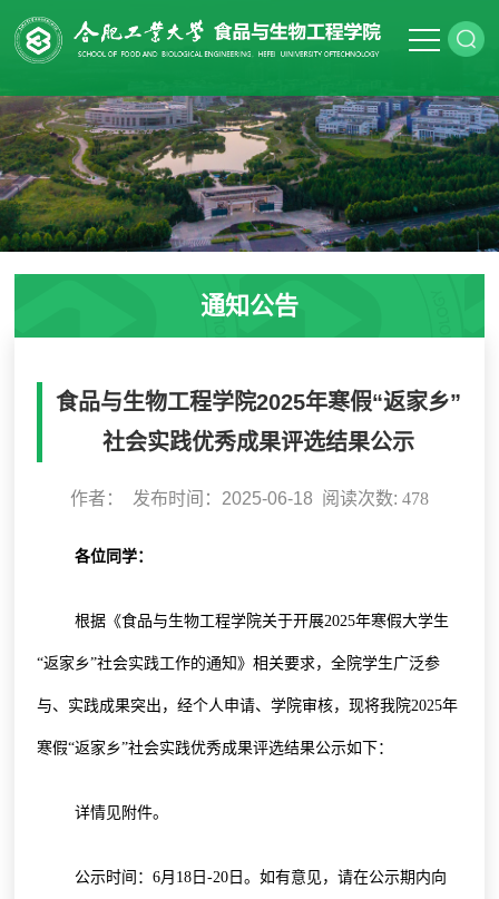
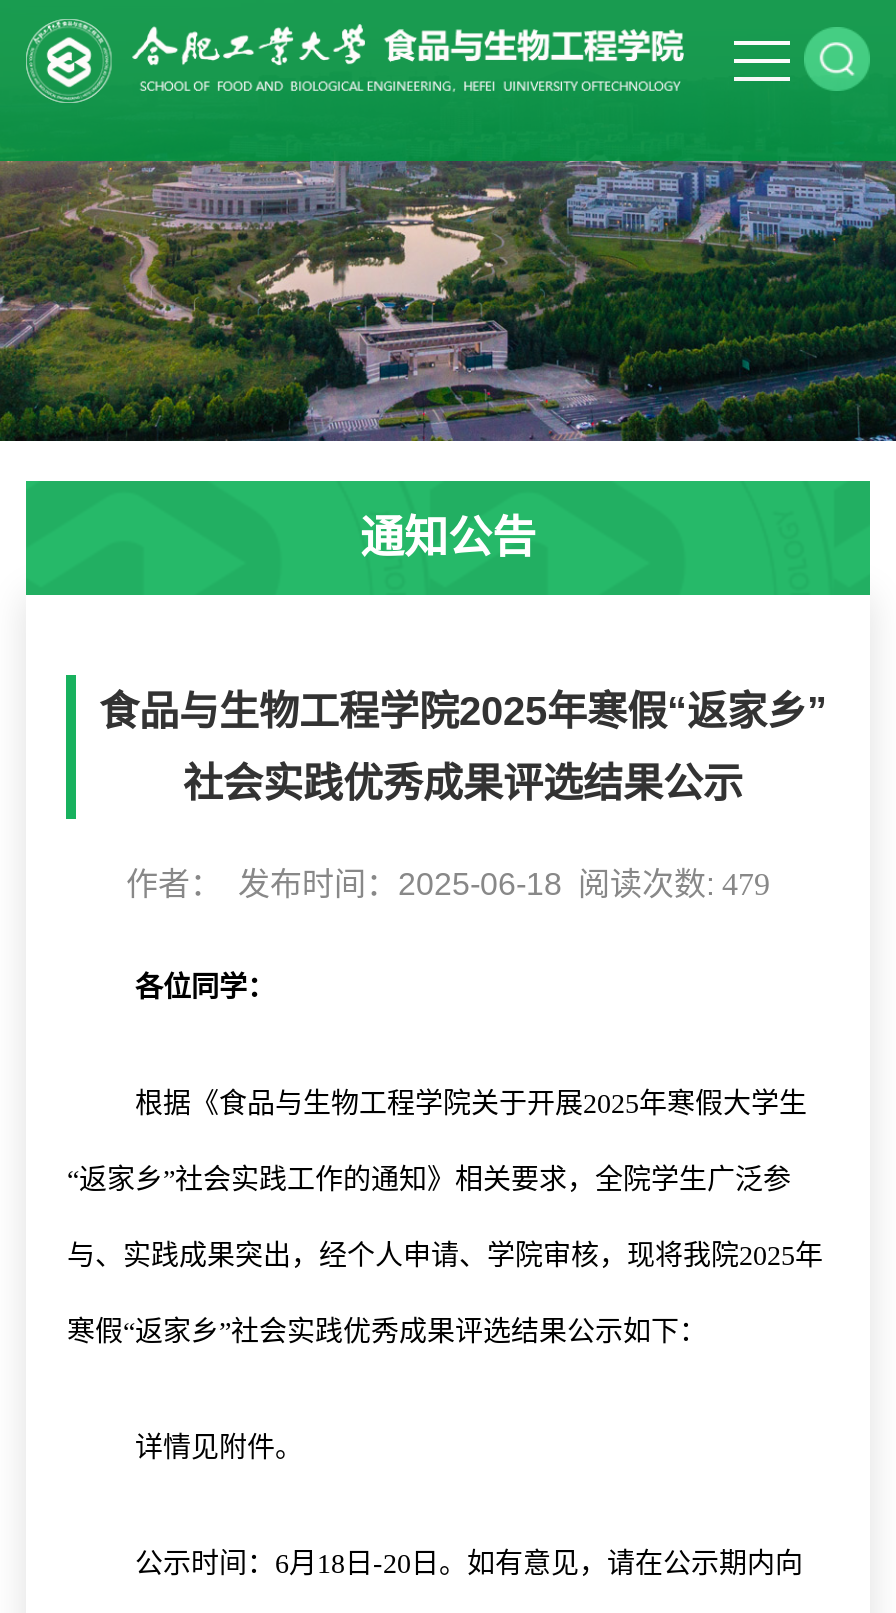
- 作者： 发布时间：2025-06-18 阅读次数: 478
+ 作者： 发布时间：2025-06-18 阅读次数: 479
